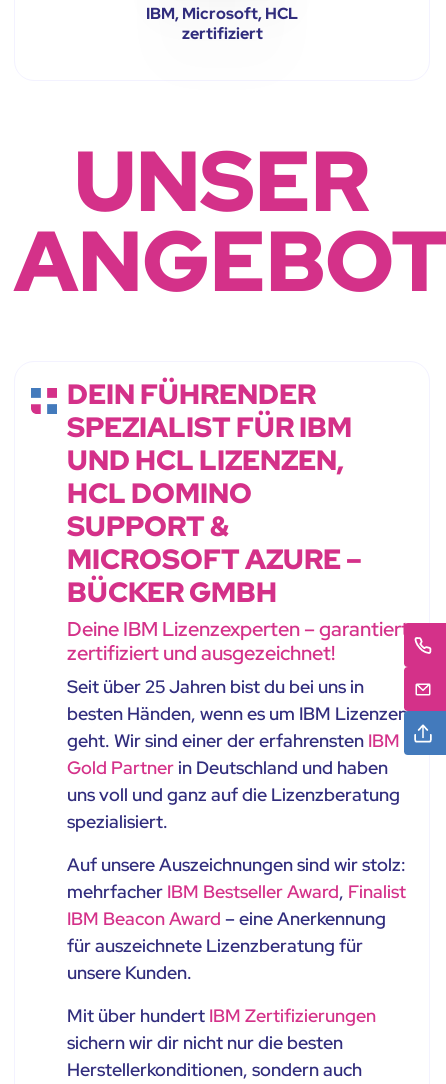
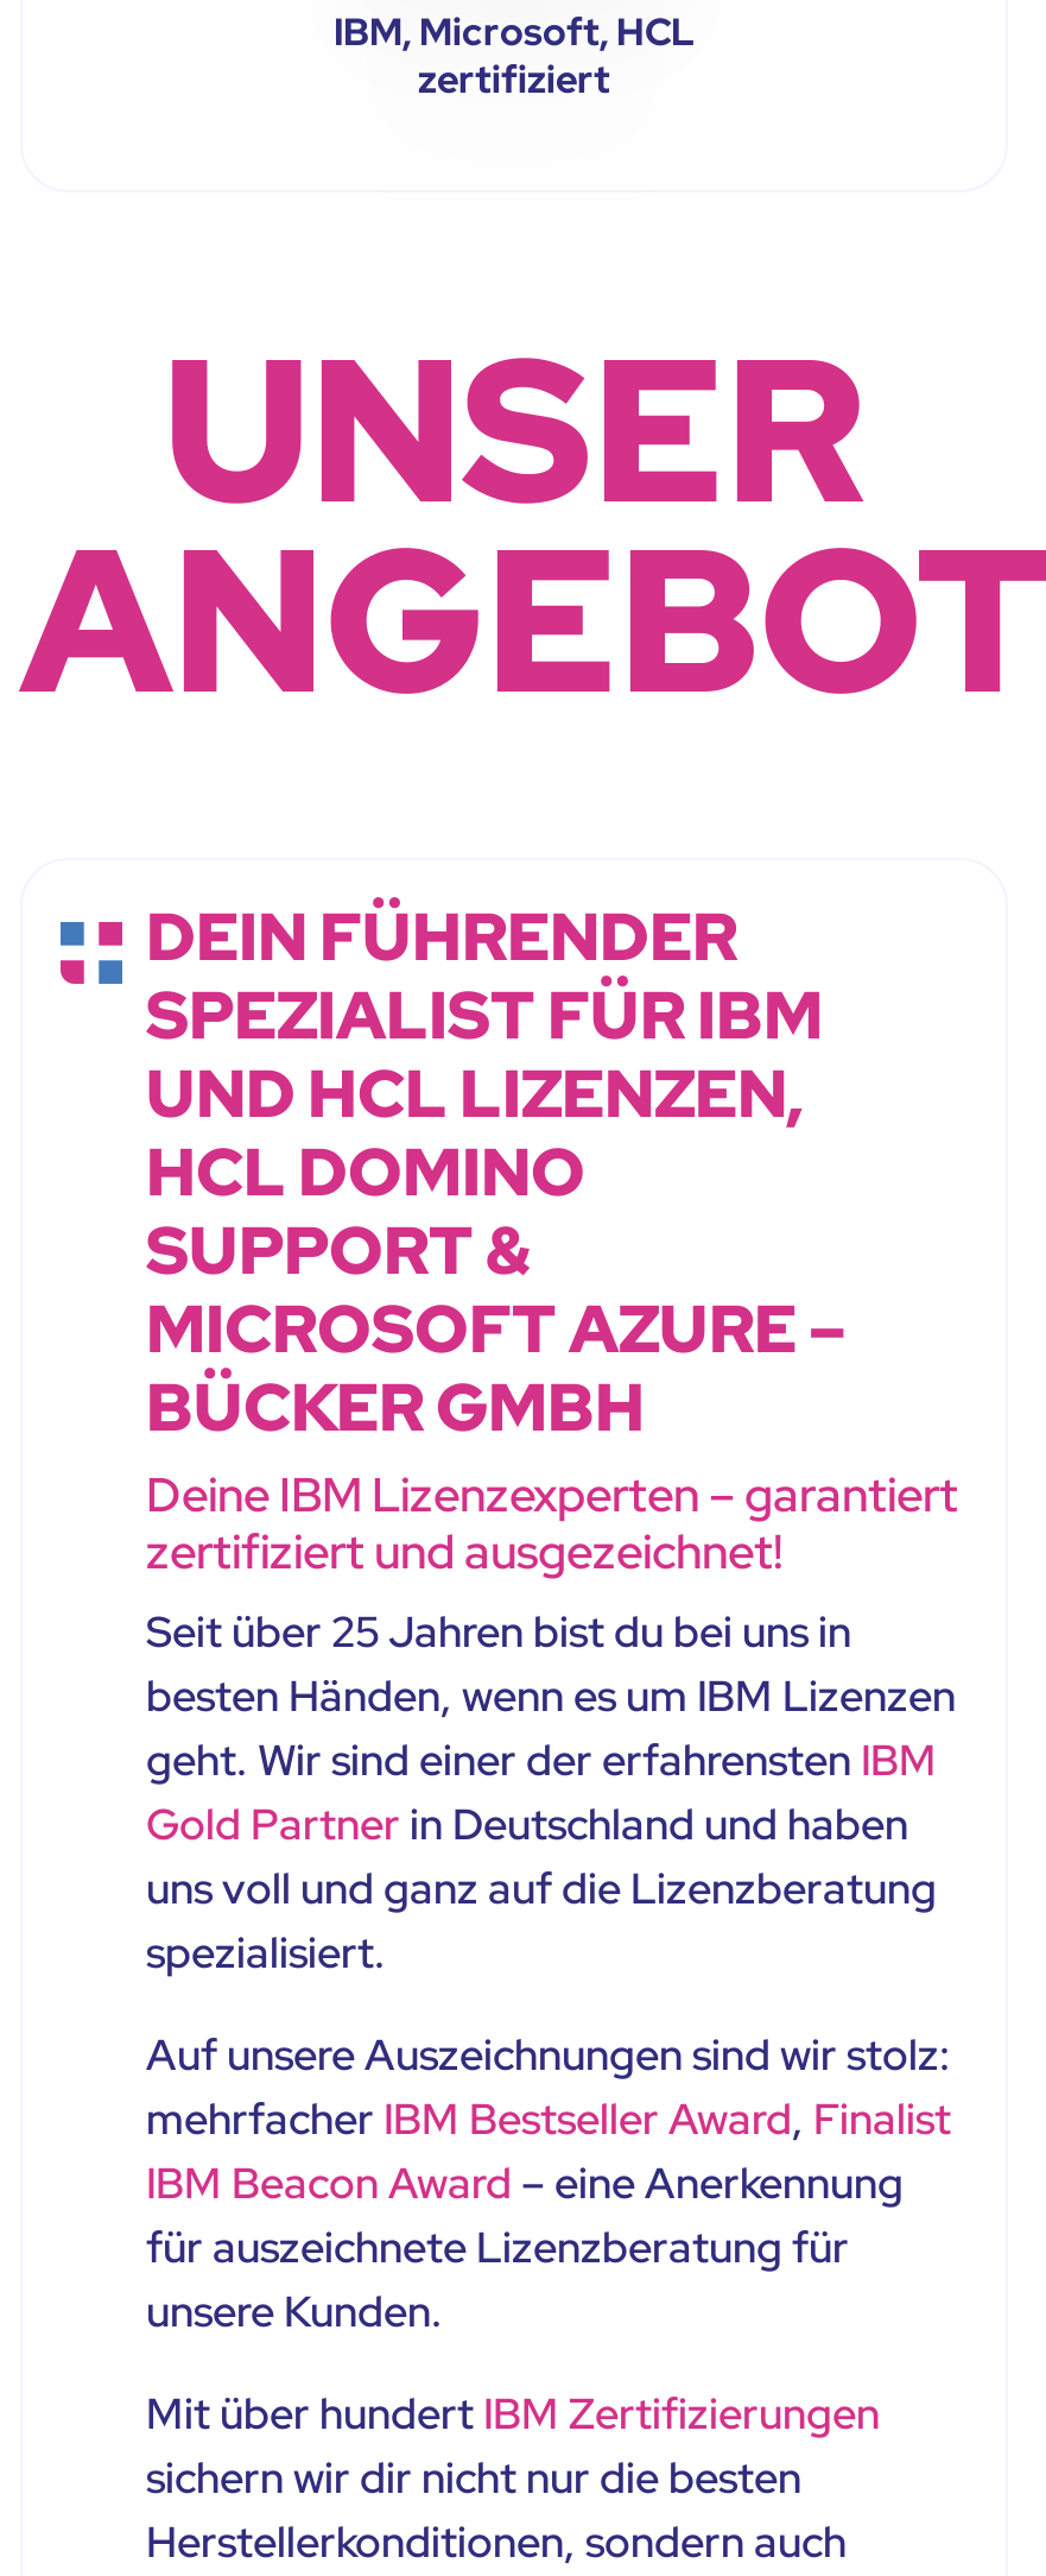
- [image]
